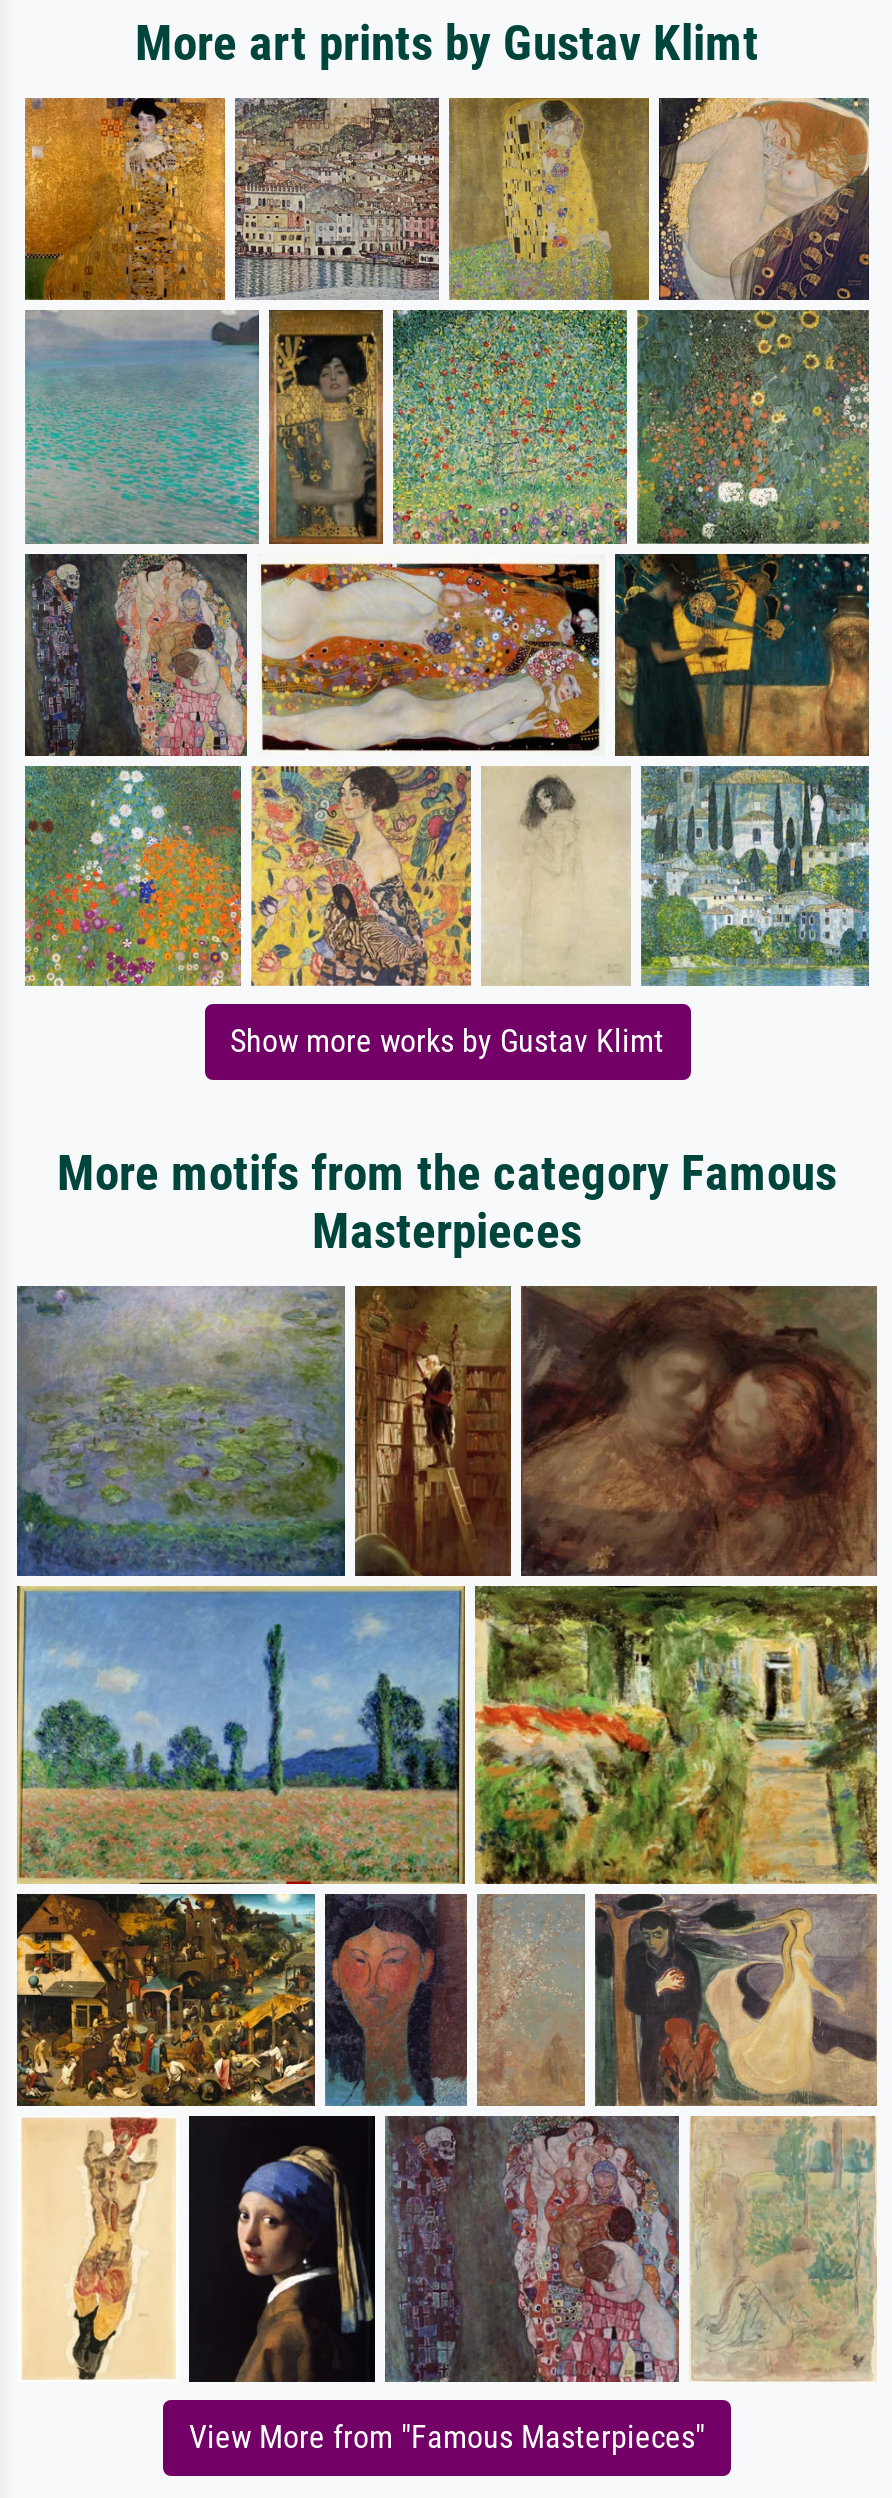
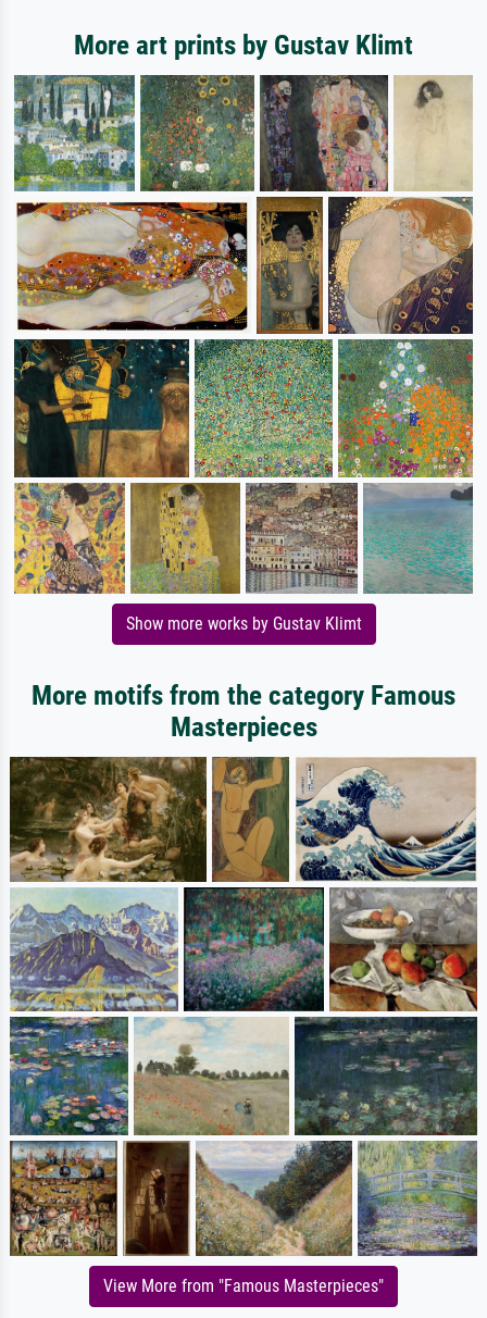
- [image]
+ [image]

moved down: Show more works by Gustav Klimt | More motifs from the category Famous | Masterpieces

- [image]
+ [image]
